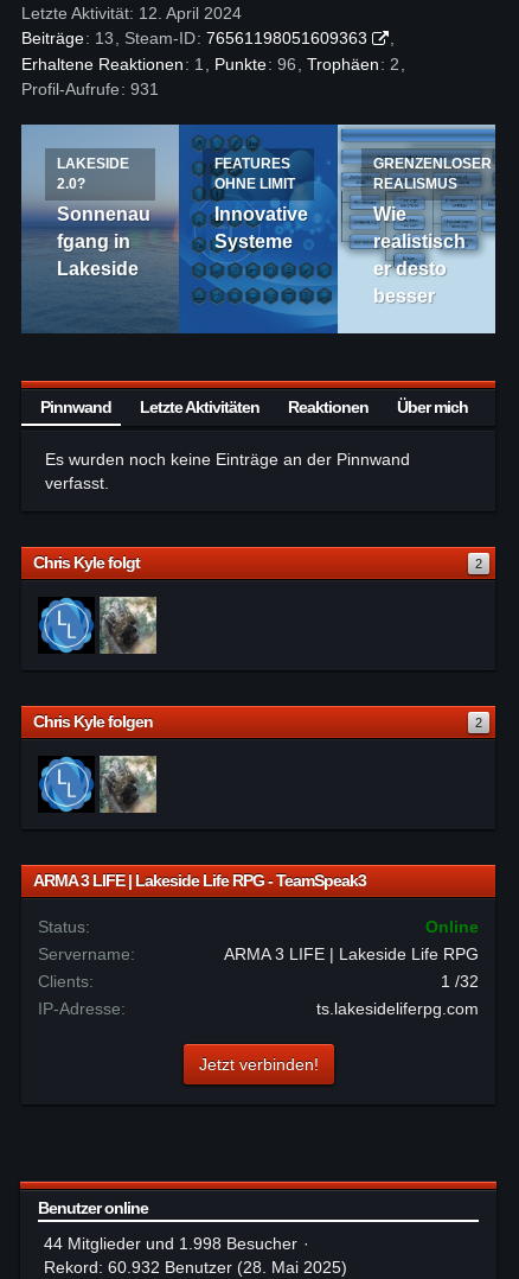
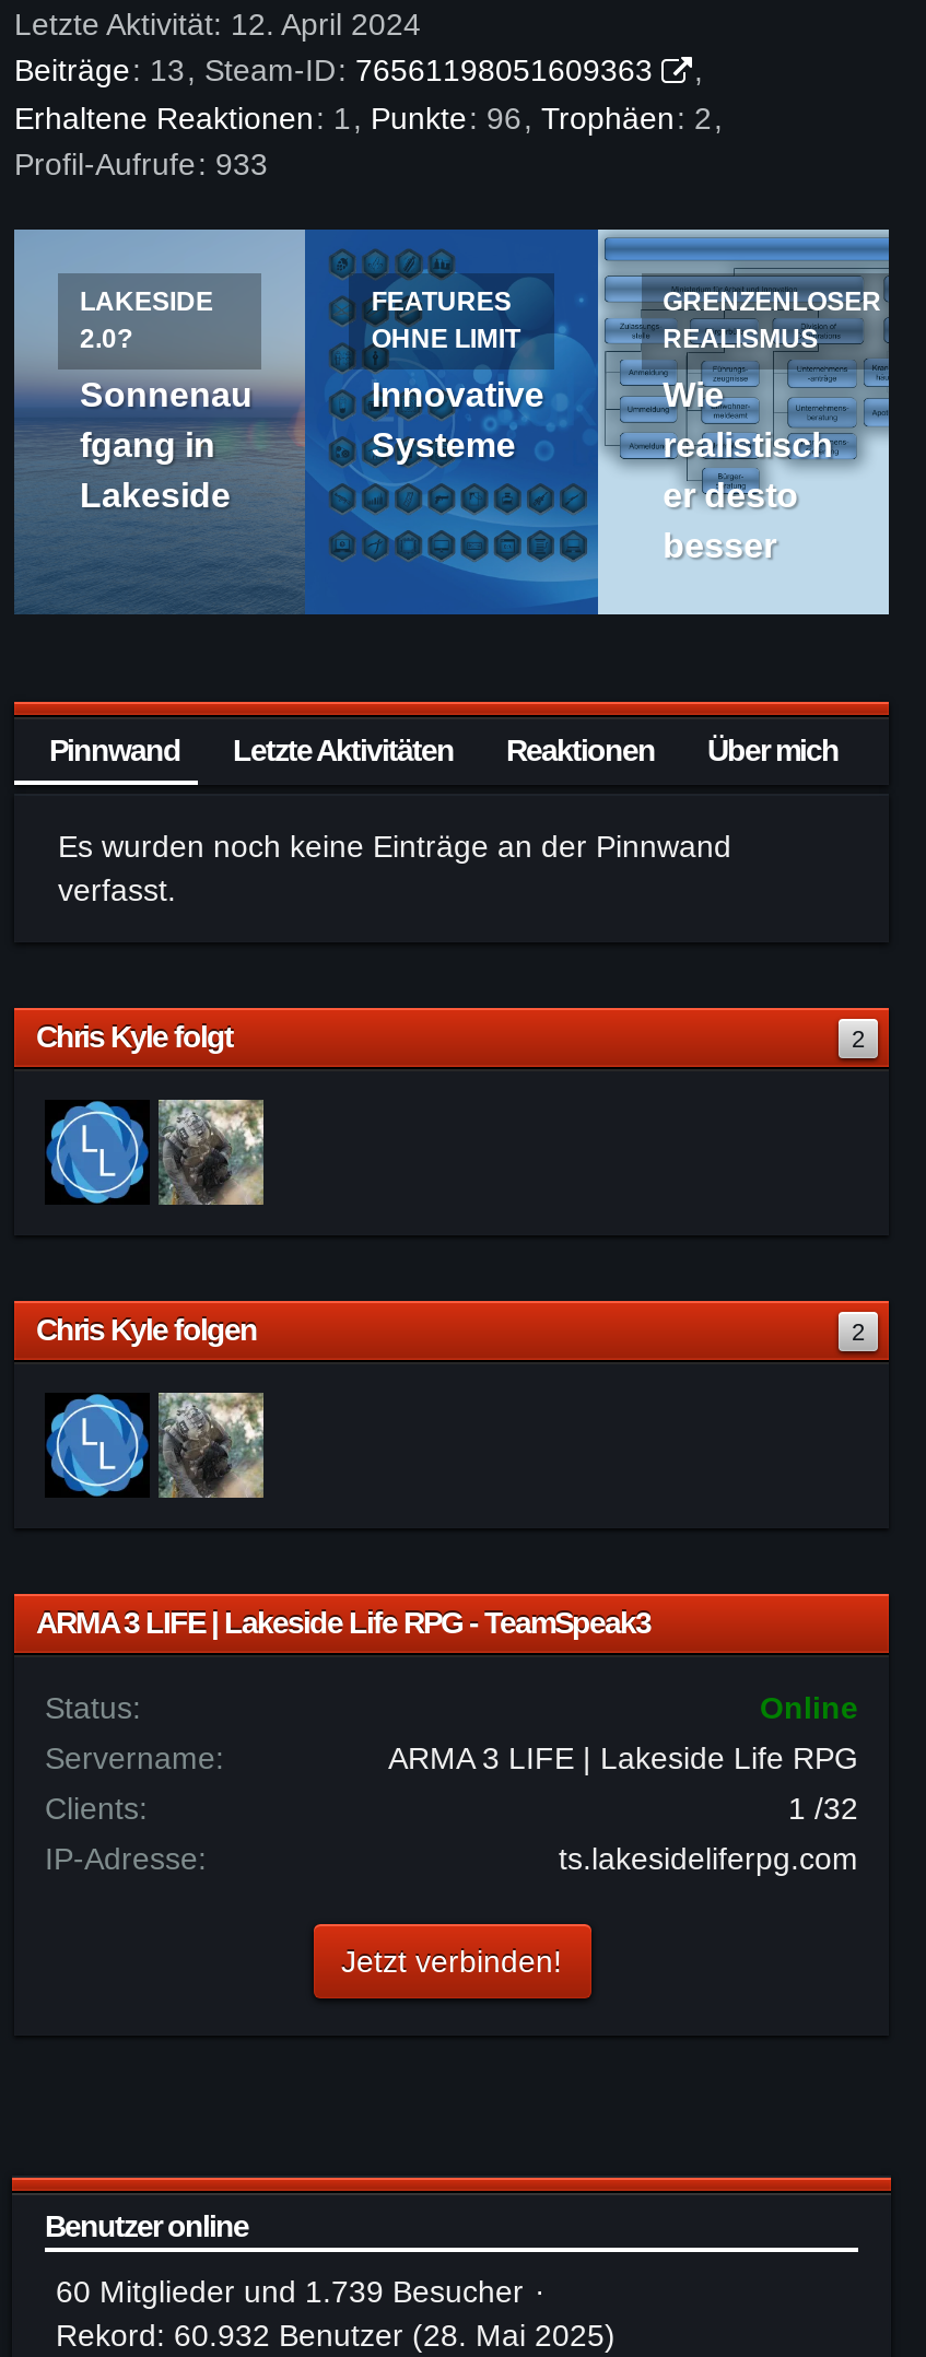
- Profil-Aufrufe 931
+ Profil-Aufrufe 933

- 44 Mitglieder und 1.998 Besucher
+ 60 Mitglieder und 1.739 Besucher
